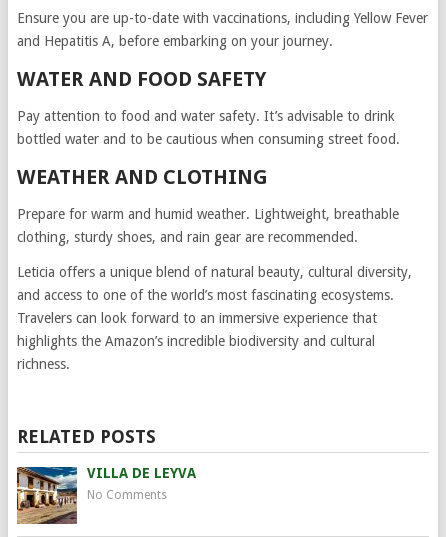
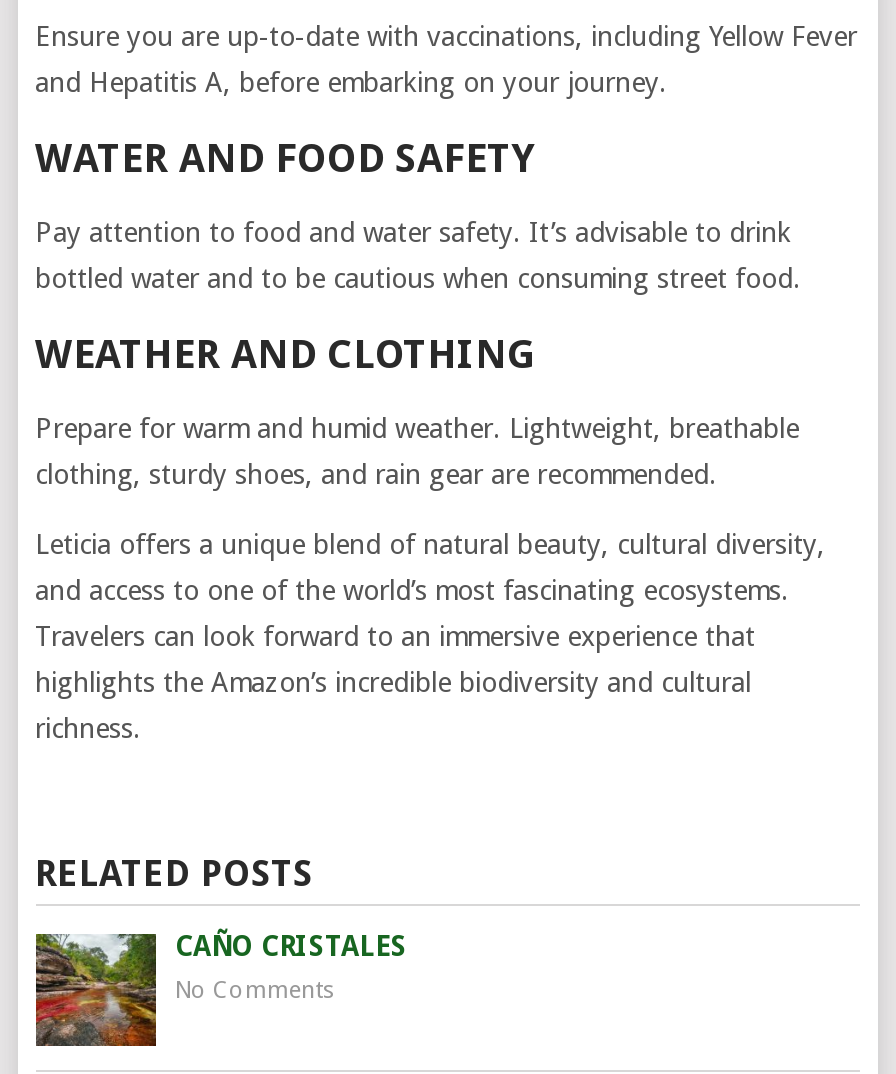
- [image]
- VILLA DE LEYVA
+ [image]
+ CAÑO CRISTALES
